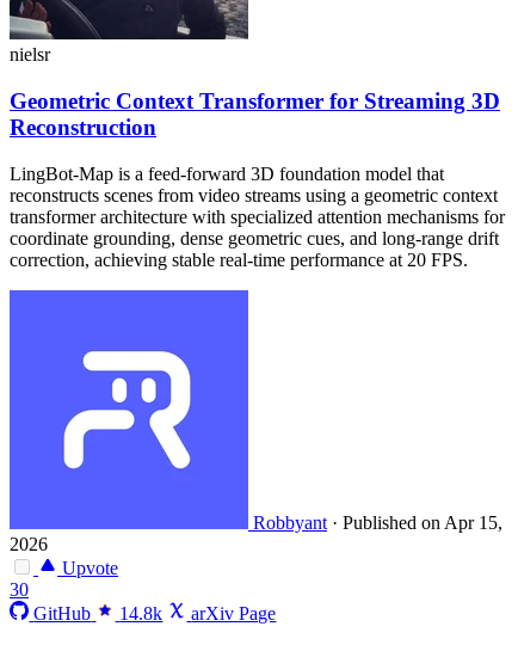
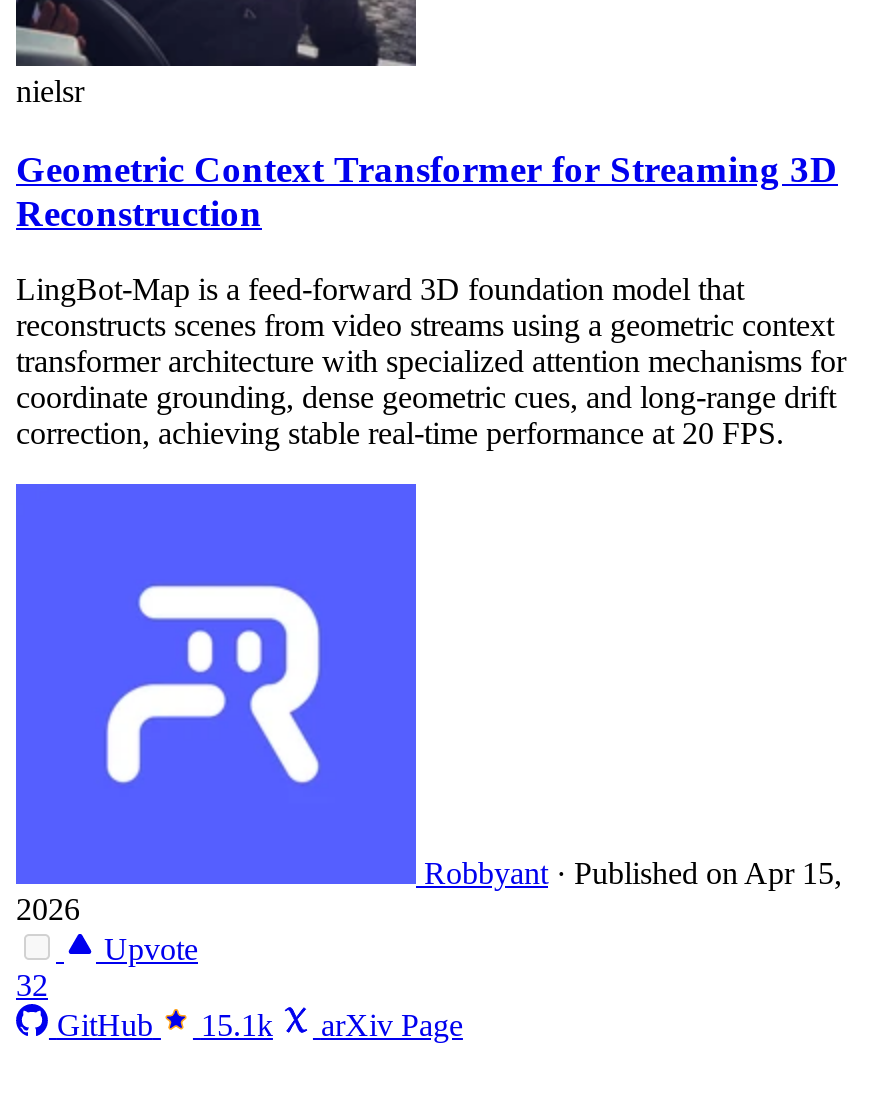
- 30
+ 32

- GitHub 14.8k arXiv Page
+ GitHub 15.1k arXiv Page
